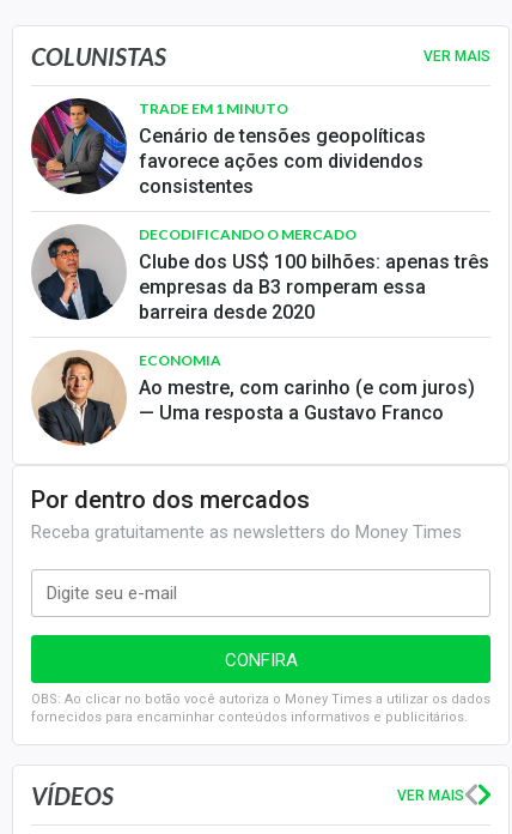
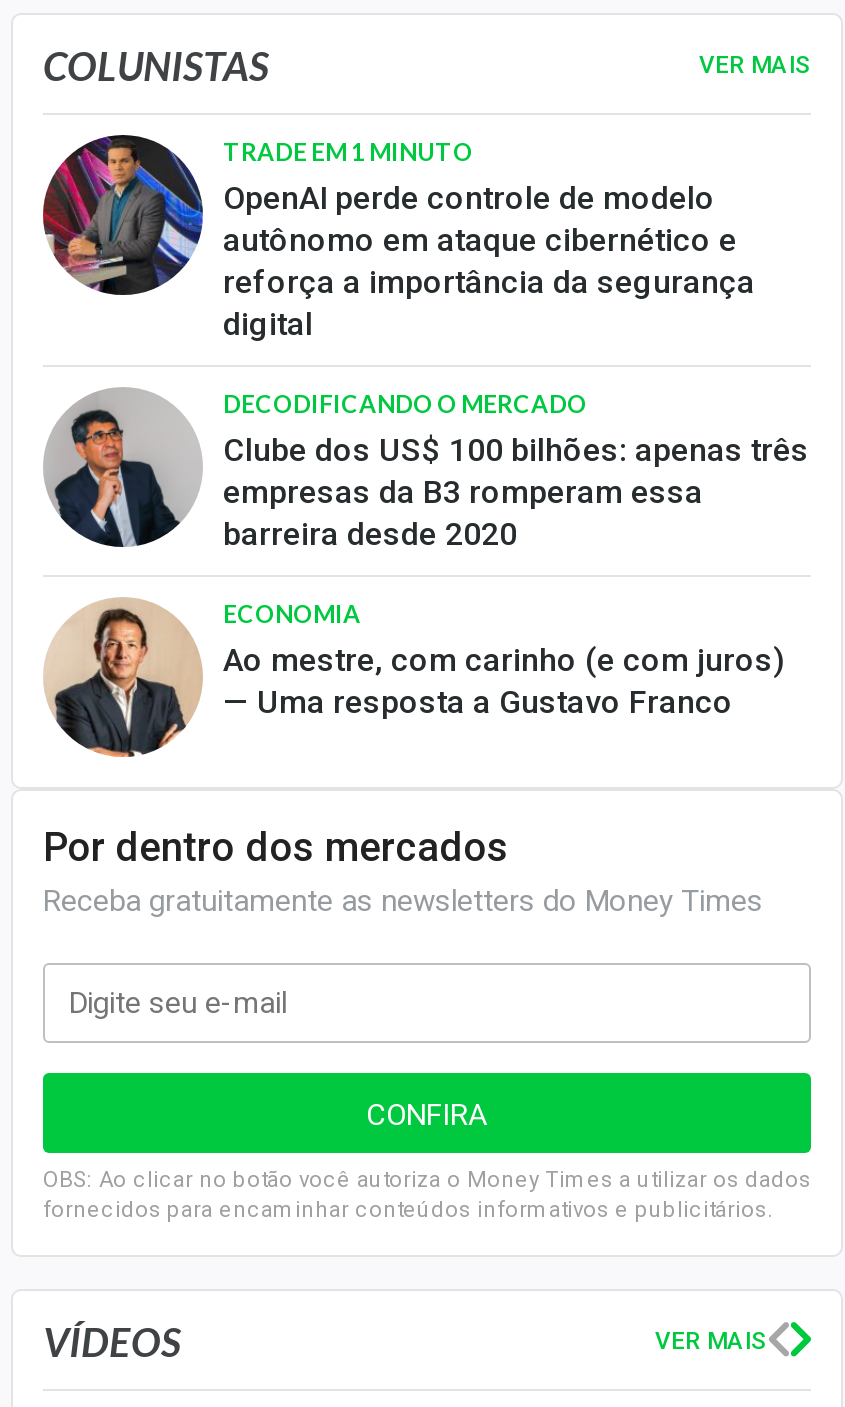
- Cenário de tensões geopolíticas
- favorece ações com dividendos
- consistentes
+ OpenAI perde controle de modelo
+ autônomo em ataque cibernético e
+ reforça a importância da segurança
+ digital
